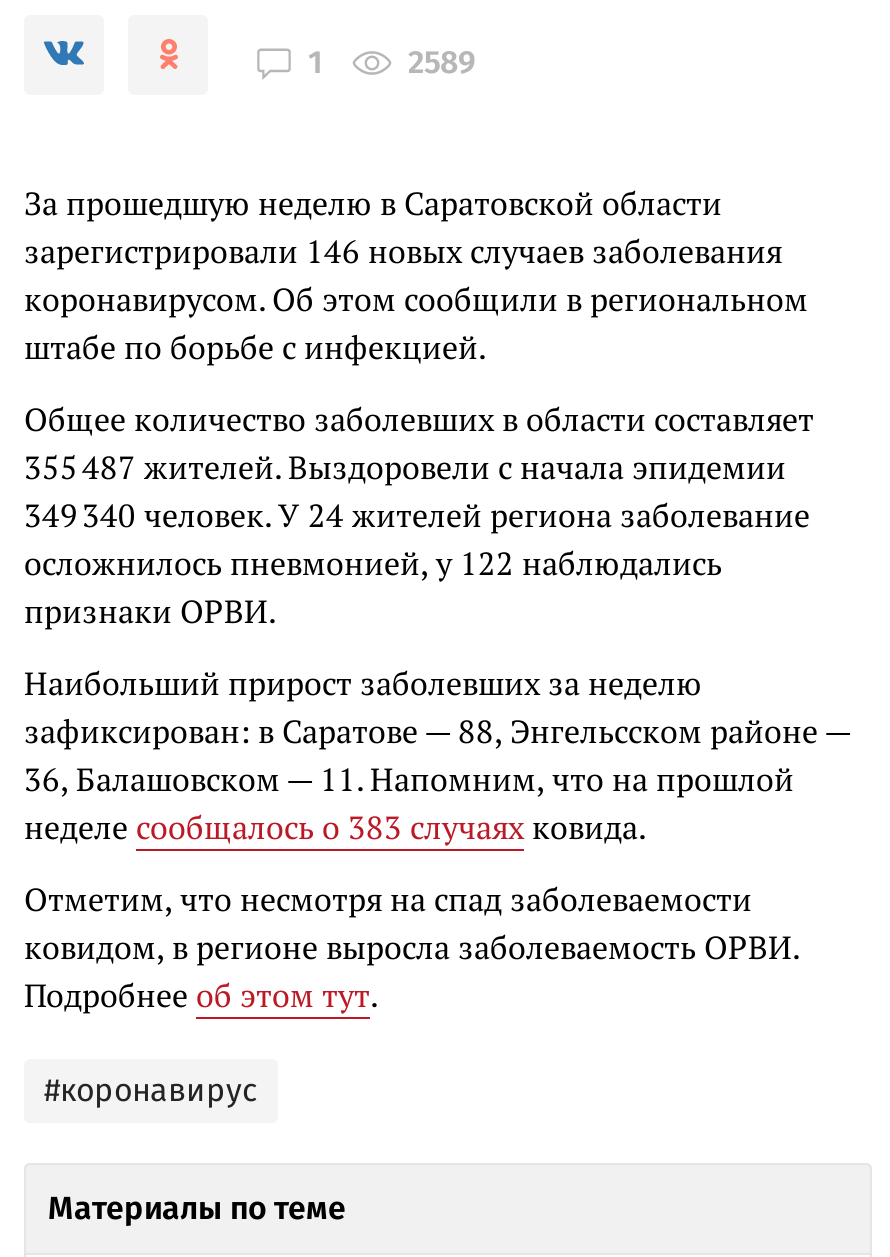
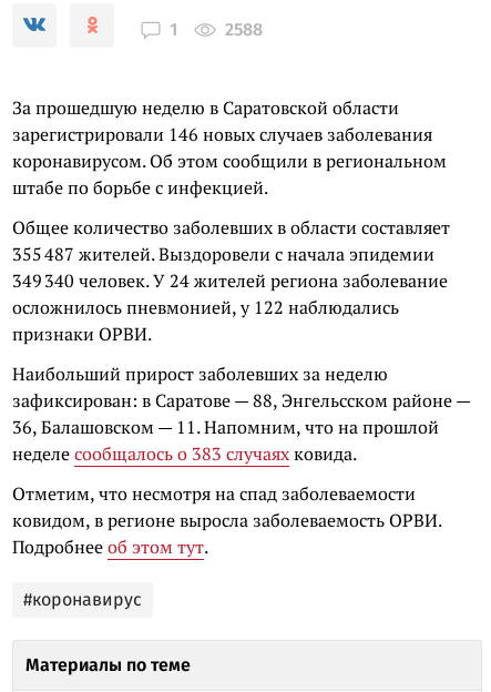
- 2589
+ 2588
